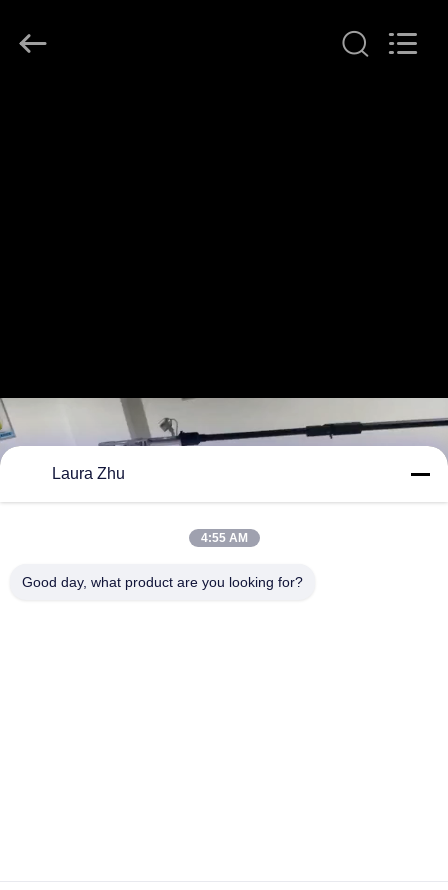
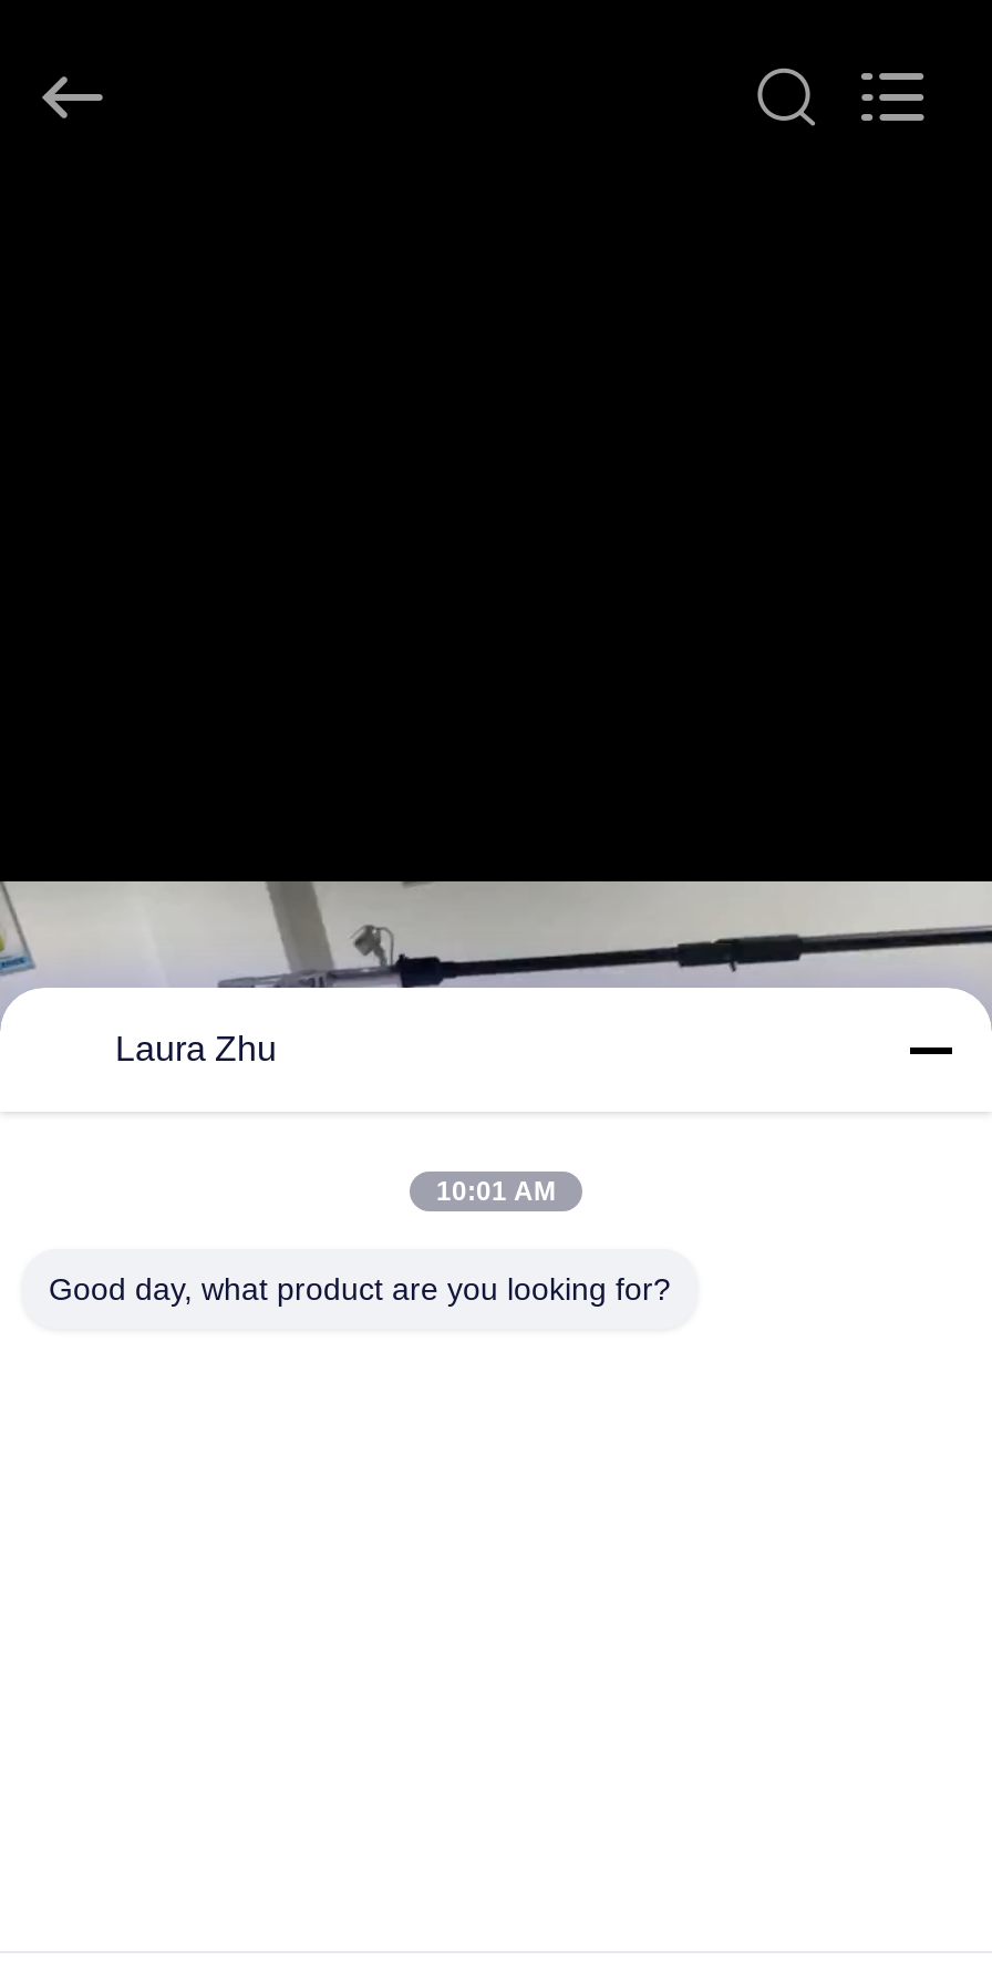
- 4:55 AM
+ 10:01 AM
